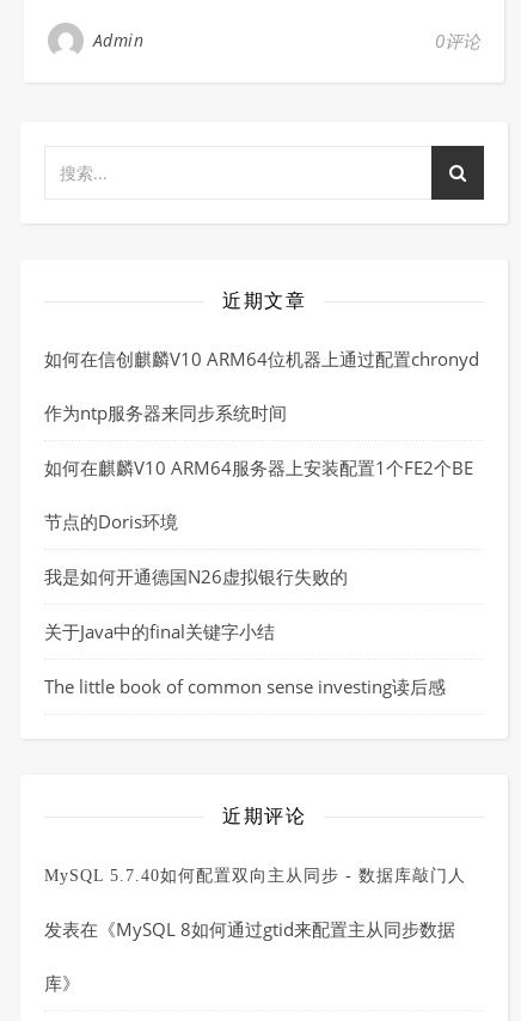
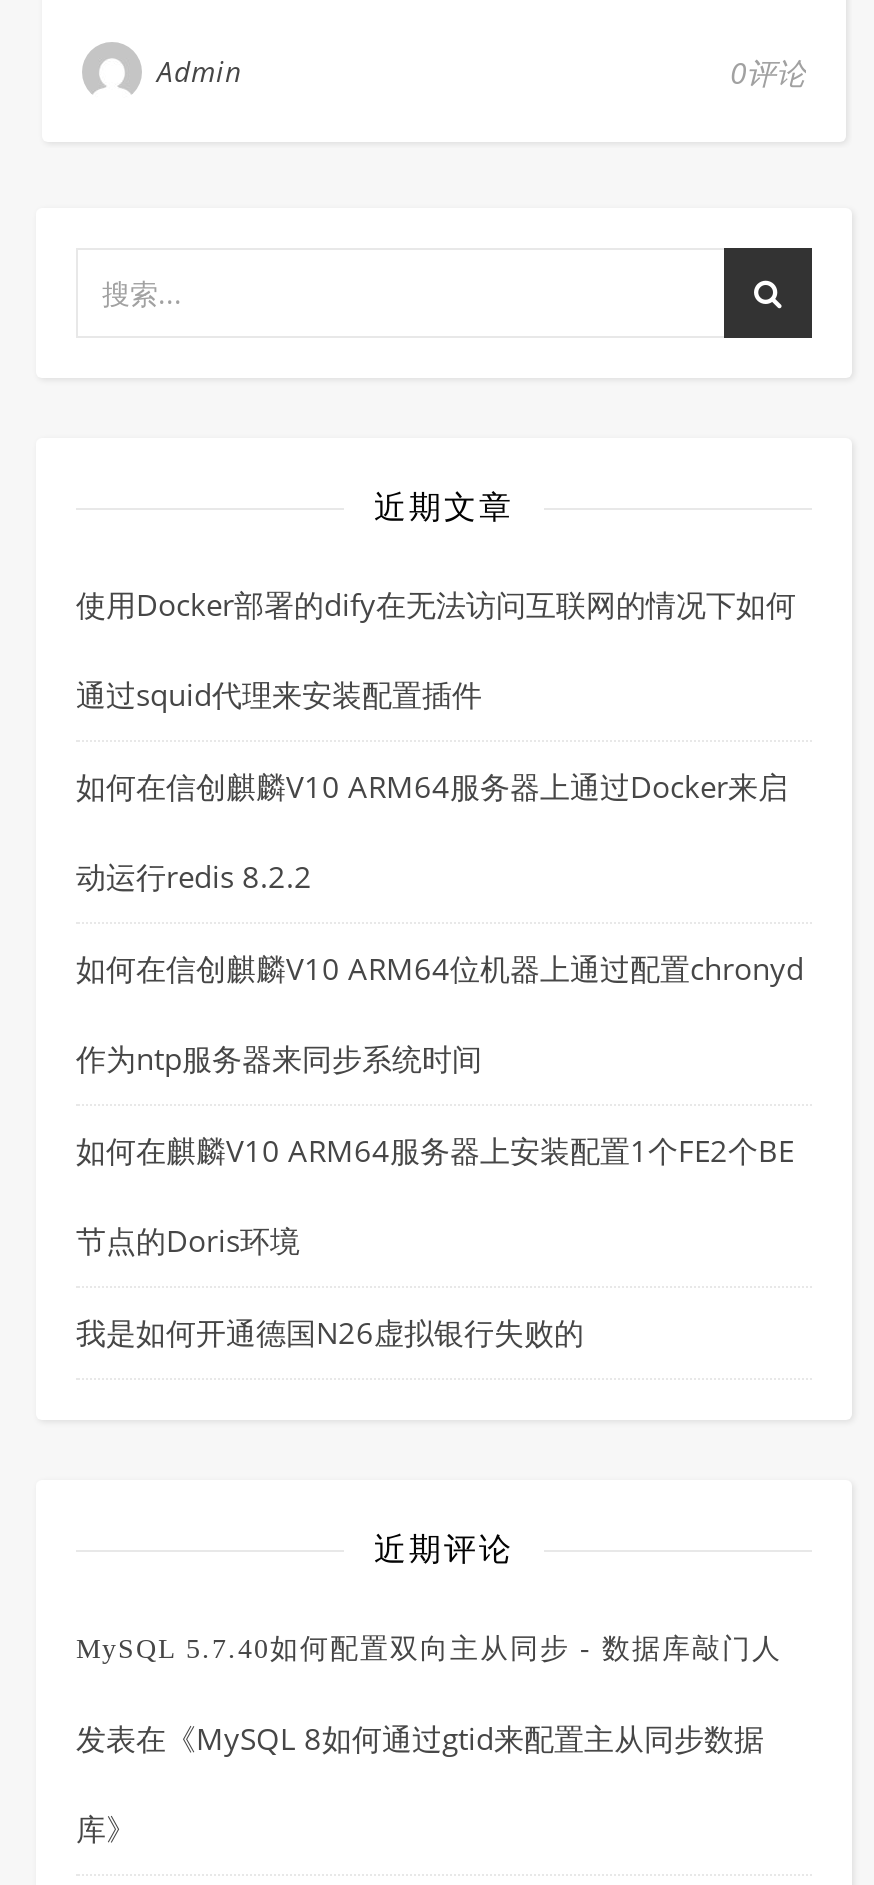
+ 使用Docker部署的dify在无法访问互联网的情况下如何
+ 通过squid代理来安装配置插件
+ 如何在信创麒麟V10 ARM64服务器上通过Docker来启
+ 动运行redis 8.2.2

moved down: 如何在信创麒麟V10 ARM64位机器上通过配置chronyd | 作为ntp服务器来同步系统时间 | 如何在麒麟V10 ARM64服务器上安装配置1个FE2个BE | 节点的Doris环境 | 我是如何开通德国N26虚拟银行失败的

- 关于Java中的final关键字小结
- The little book of common sense investing读后感
